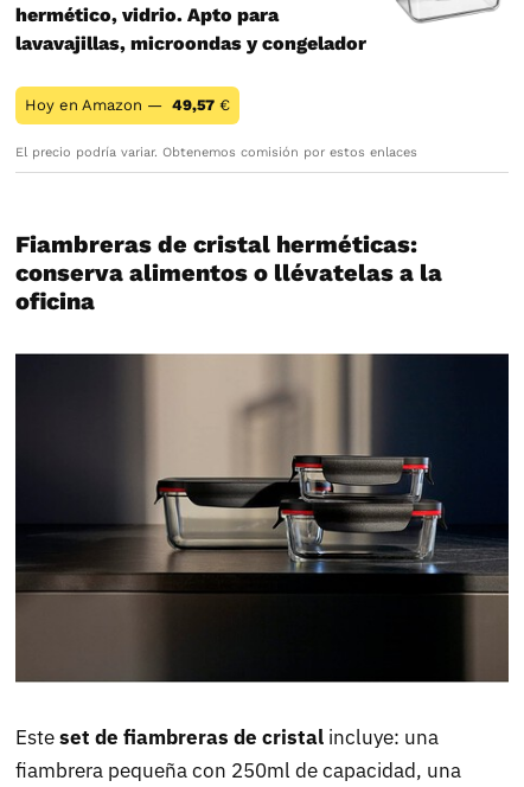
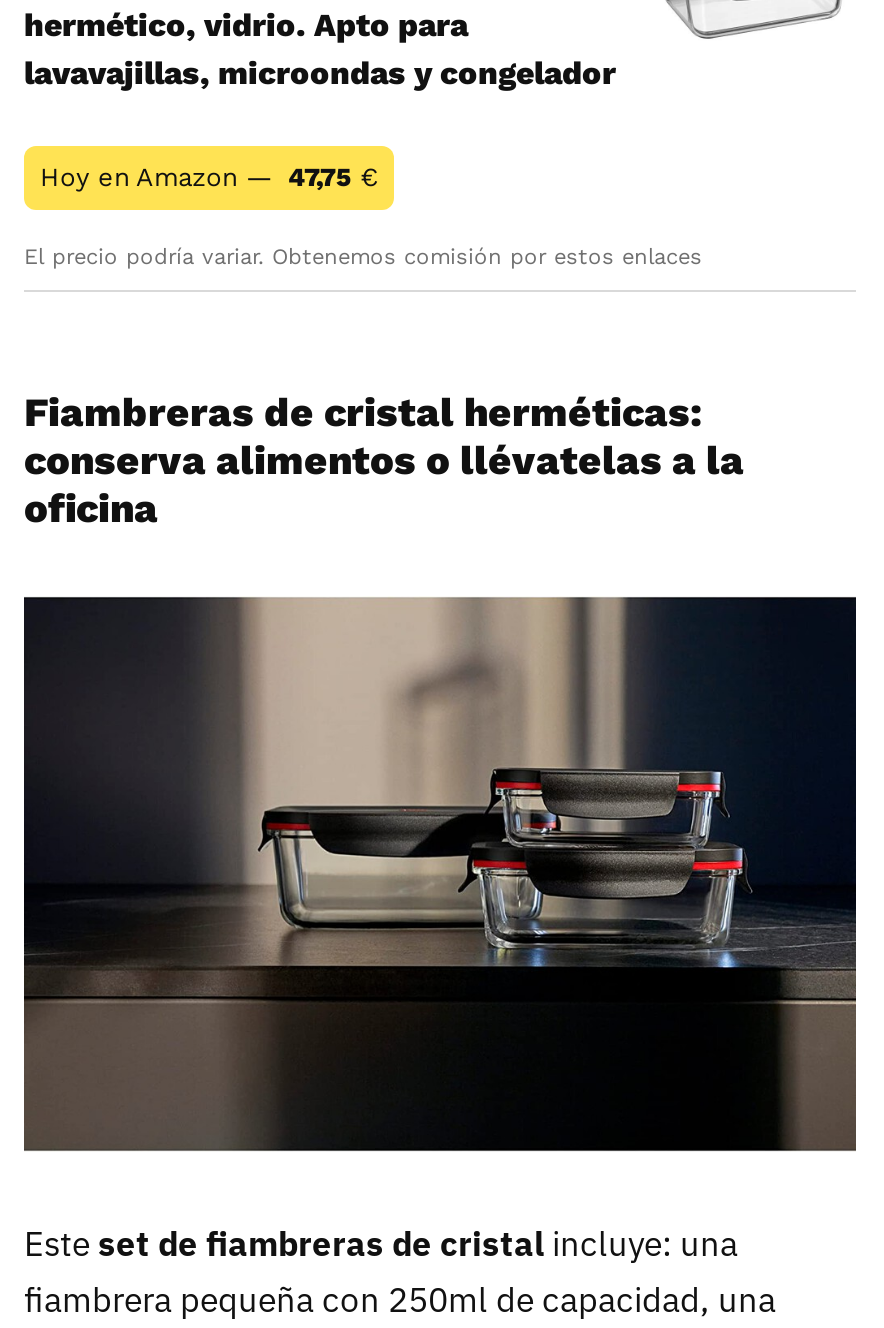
- Hoy en Amazon — 49,57 €
+ Hoy en Amazon — 47,75 €
